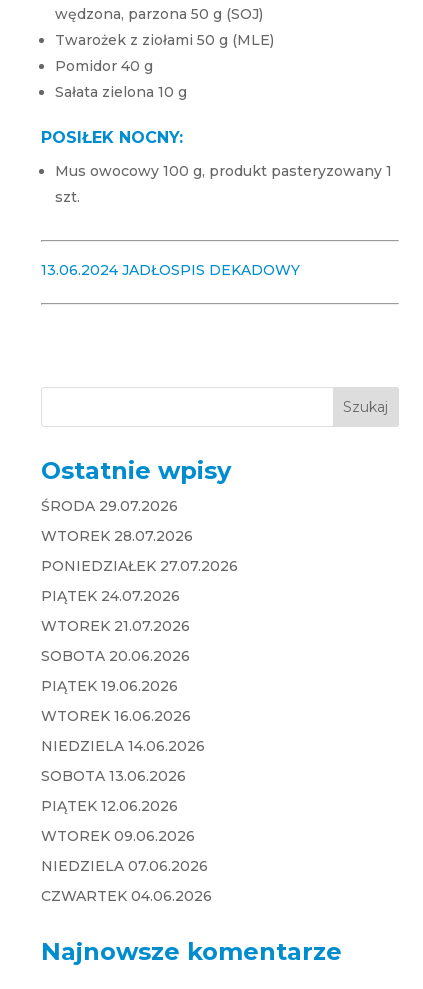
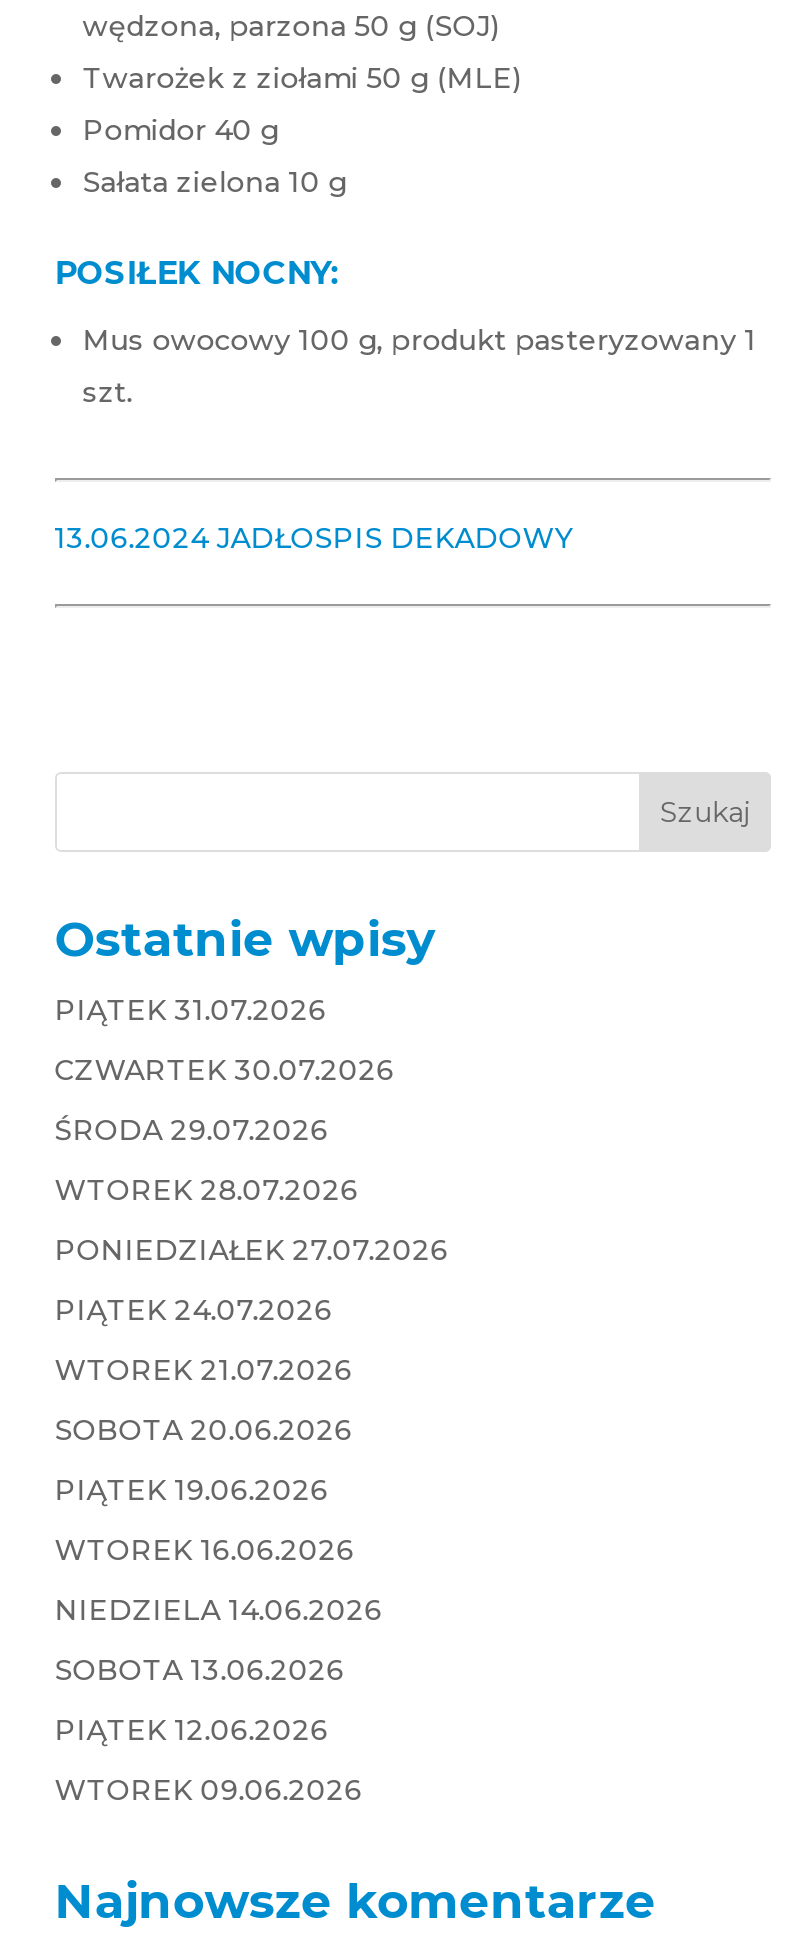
+ PIĄTEK 31.07.2026
+ CZWARTEK 30.07.2026

moved down: ŚRODA 29.07.2026 | WTOREK 28.07.2026 | PONIEDZIAŁEK 27.07.2026 | ... | PIĄTEK 12.06.2026 | WTOREK 09.06.2026

- NIEDZIELA 07.06.2026
- CZWARTEK 04.06.2026
